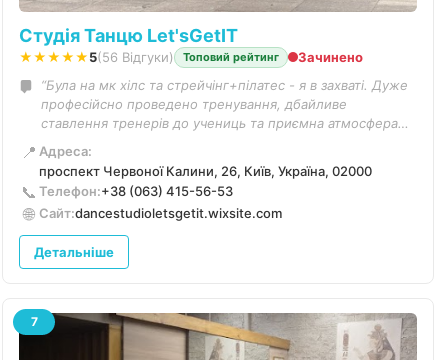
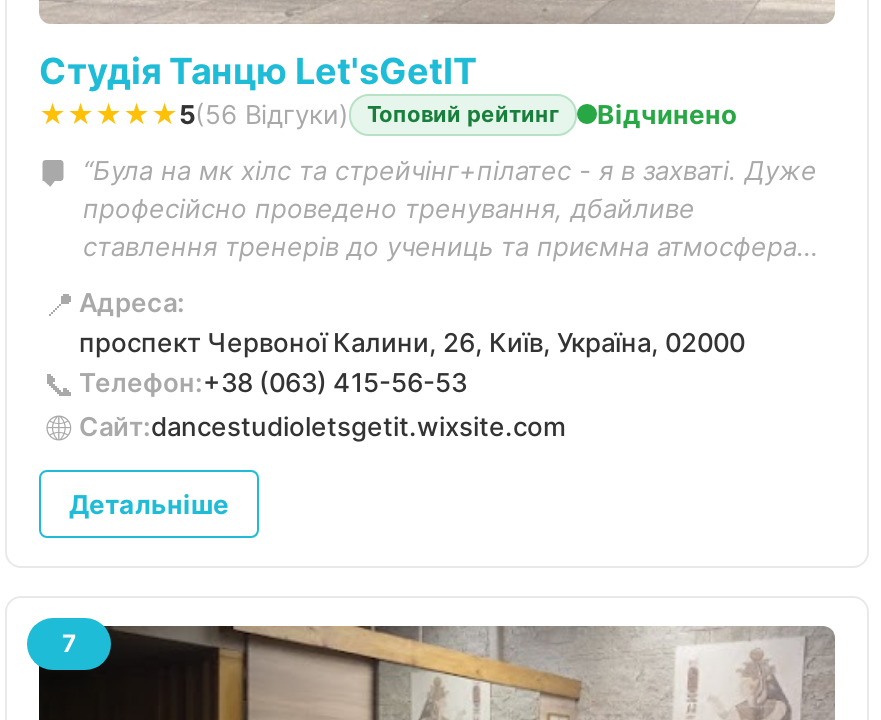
- Зачинено
+ Відчинено
